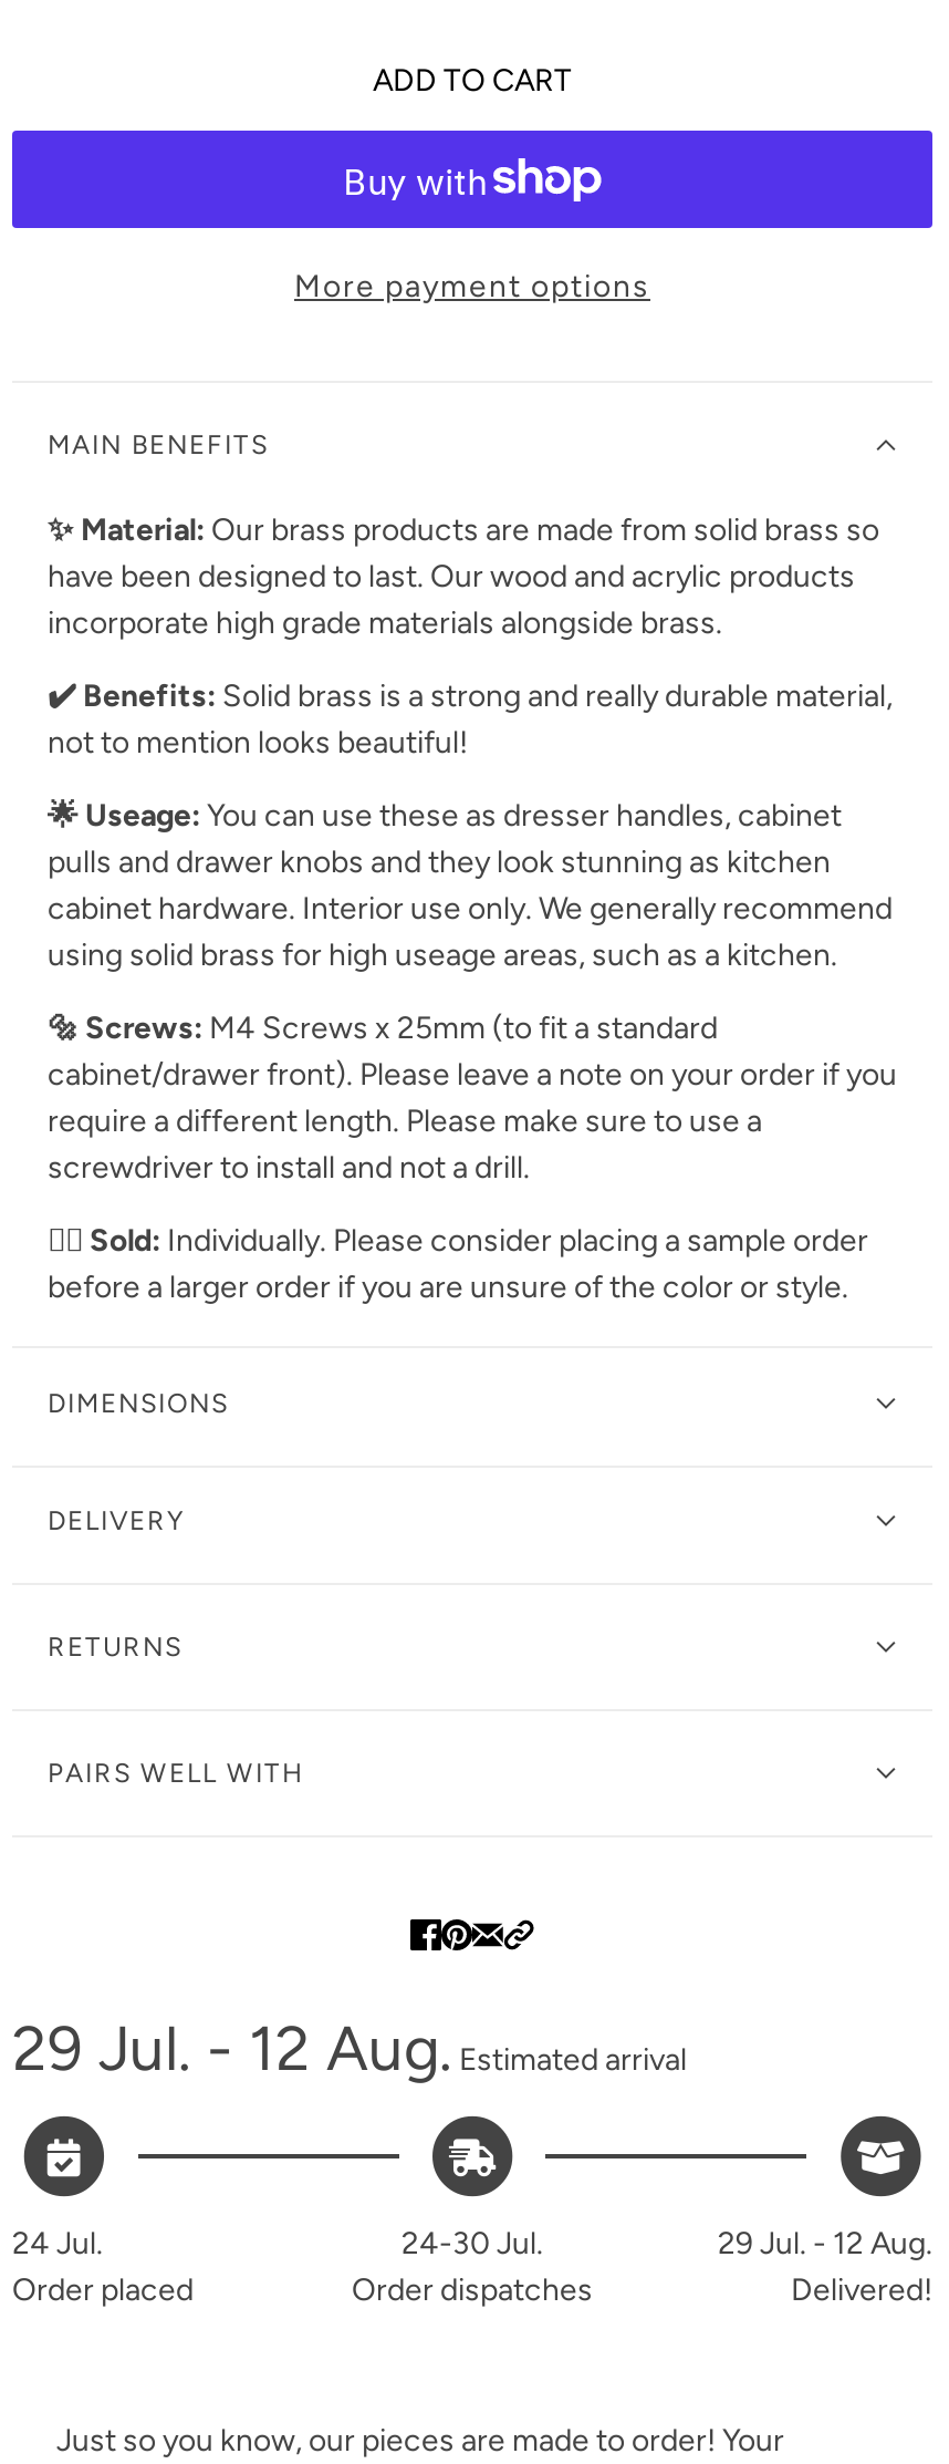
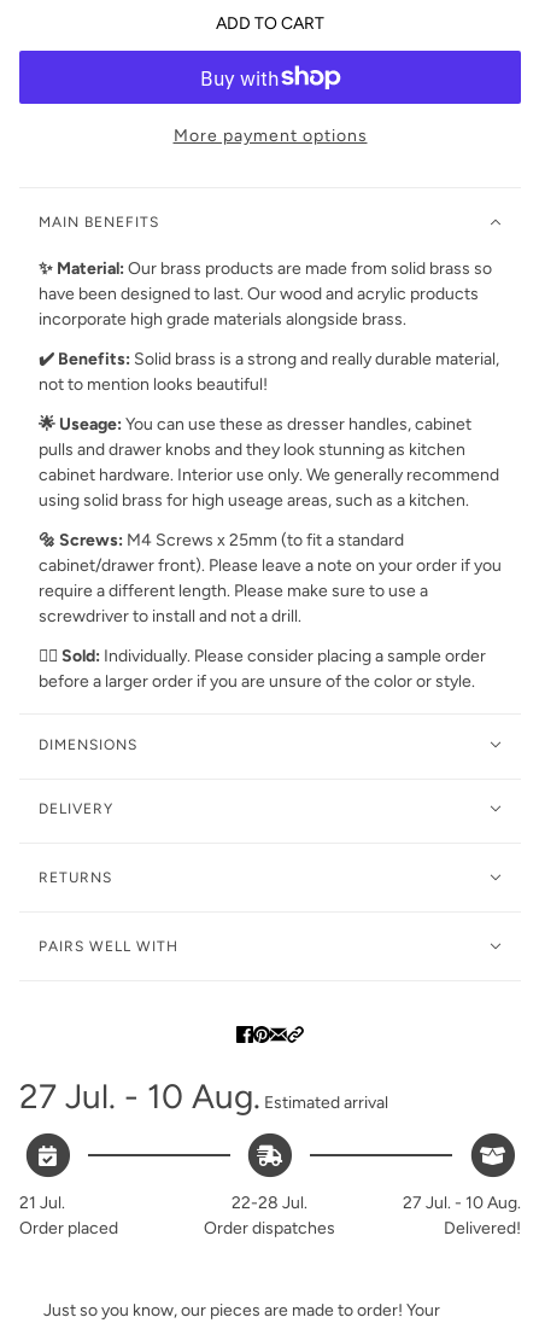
- 29 Jul. - 12 Aug.Estimated arrival
+ 27 Jul. - 10 Aug.Estimated arrival

- 24 Jul.
+ 21 Jul.

- 24-30 Jul.
+ 22-28 Jul.

- 29 Jul. - 12 Aug.
+ 27 Jul. - 10 Aug.
